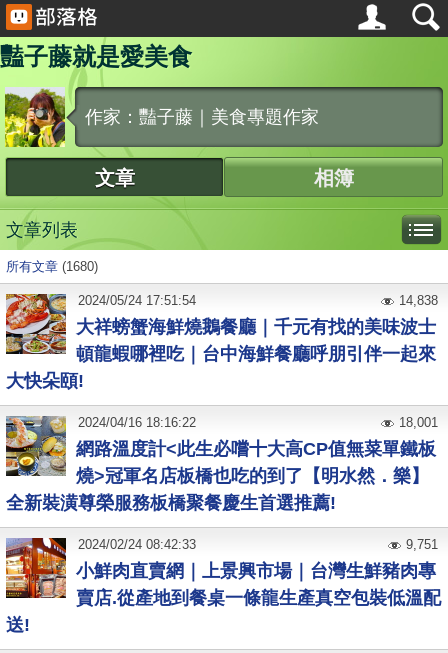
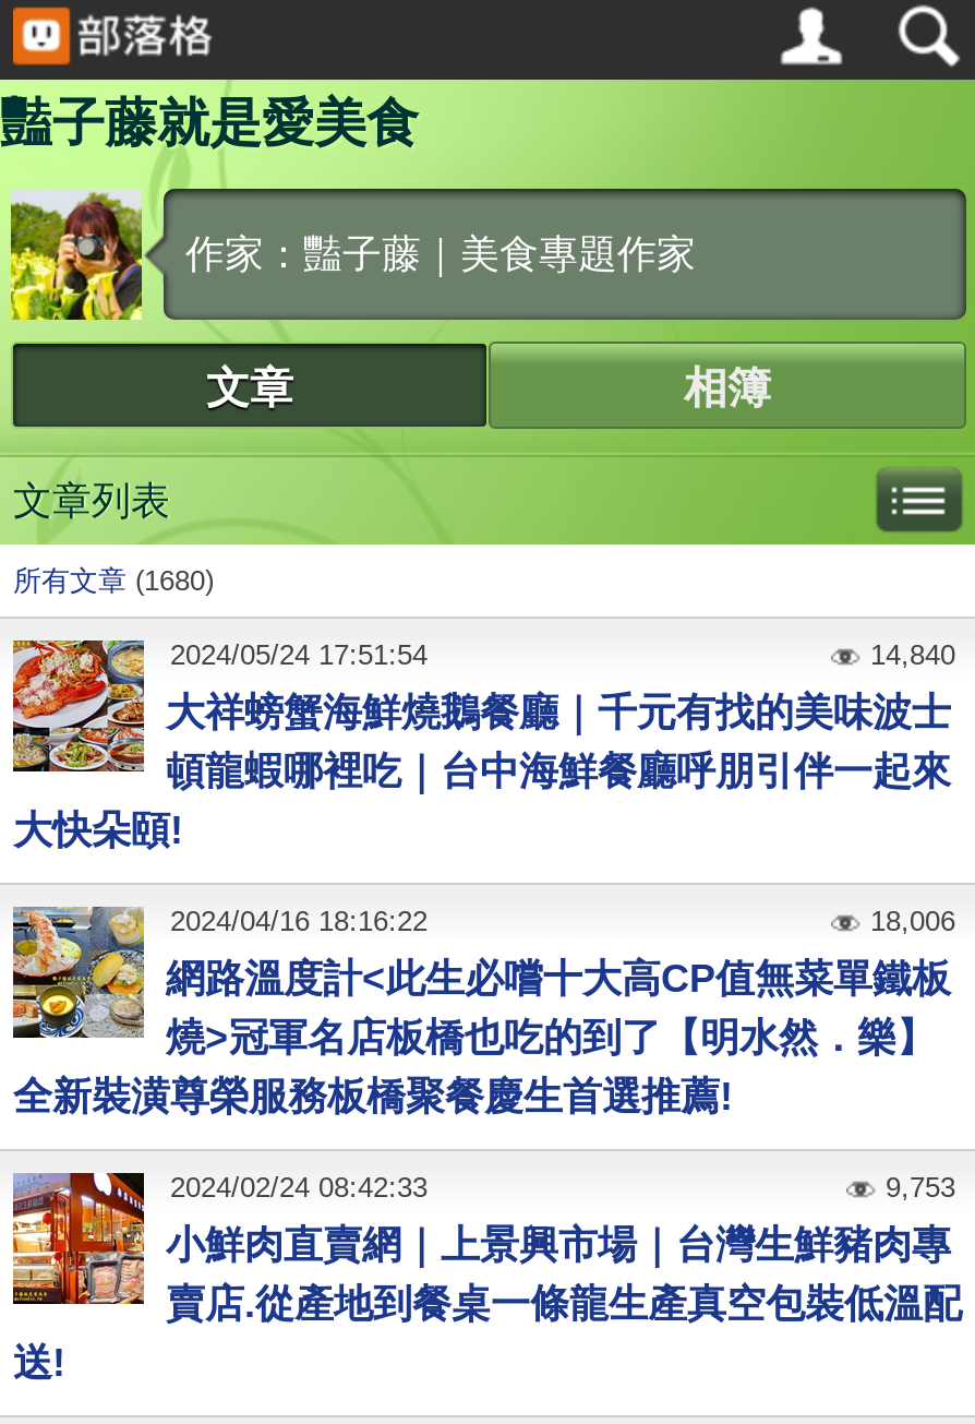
- 14,838
+ 14,840

- 18,001
+ 18,006

- 9,751
+ 9,753
